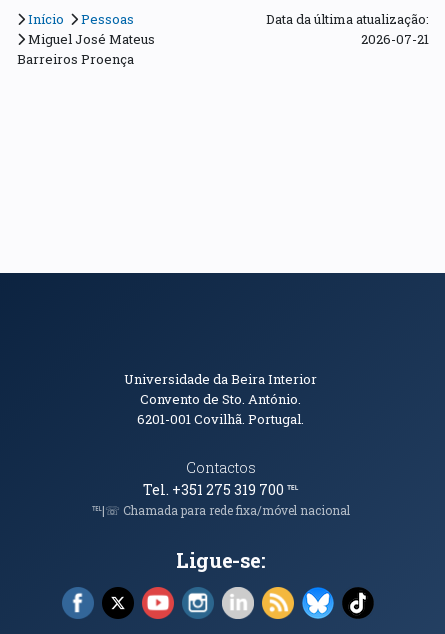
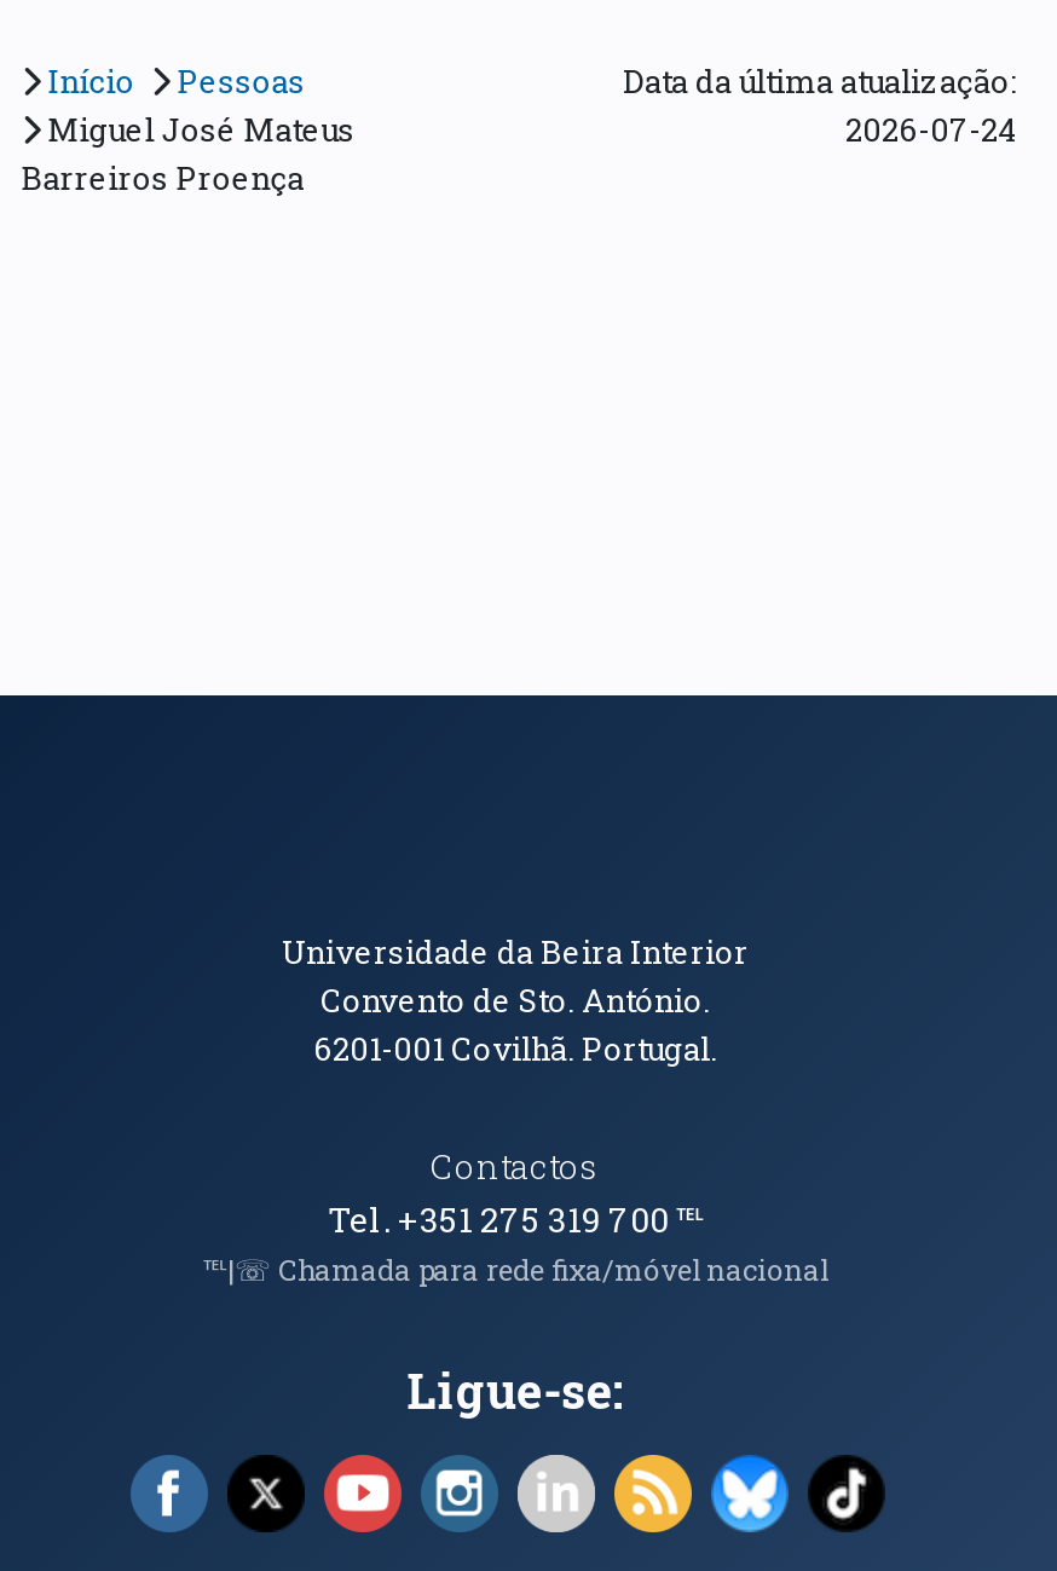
- 2026-07-21
+ 2026-07-24
